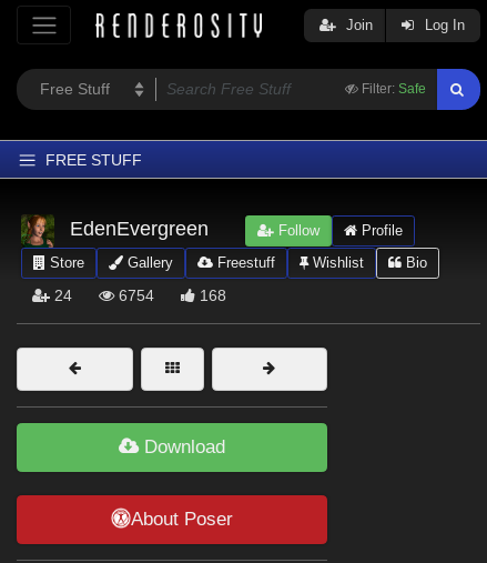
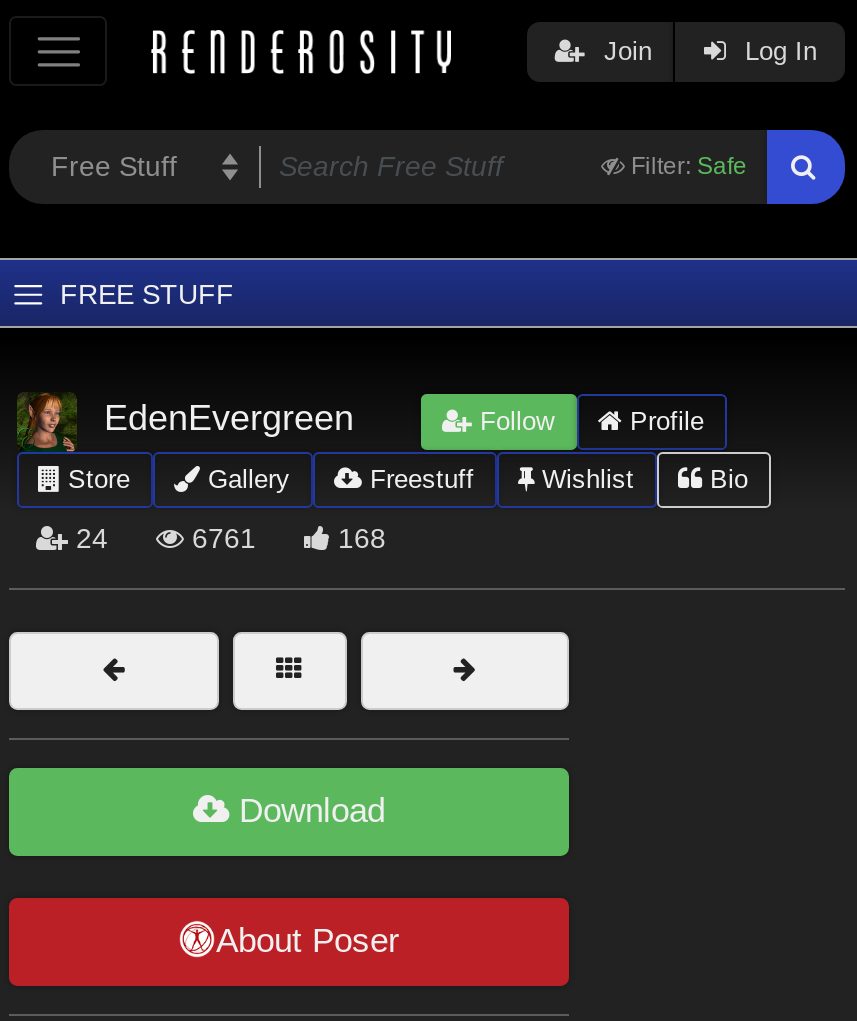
- 6754
+ 6761
